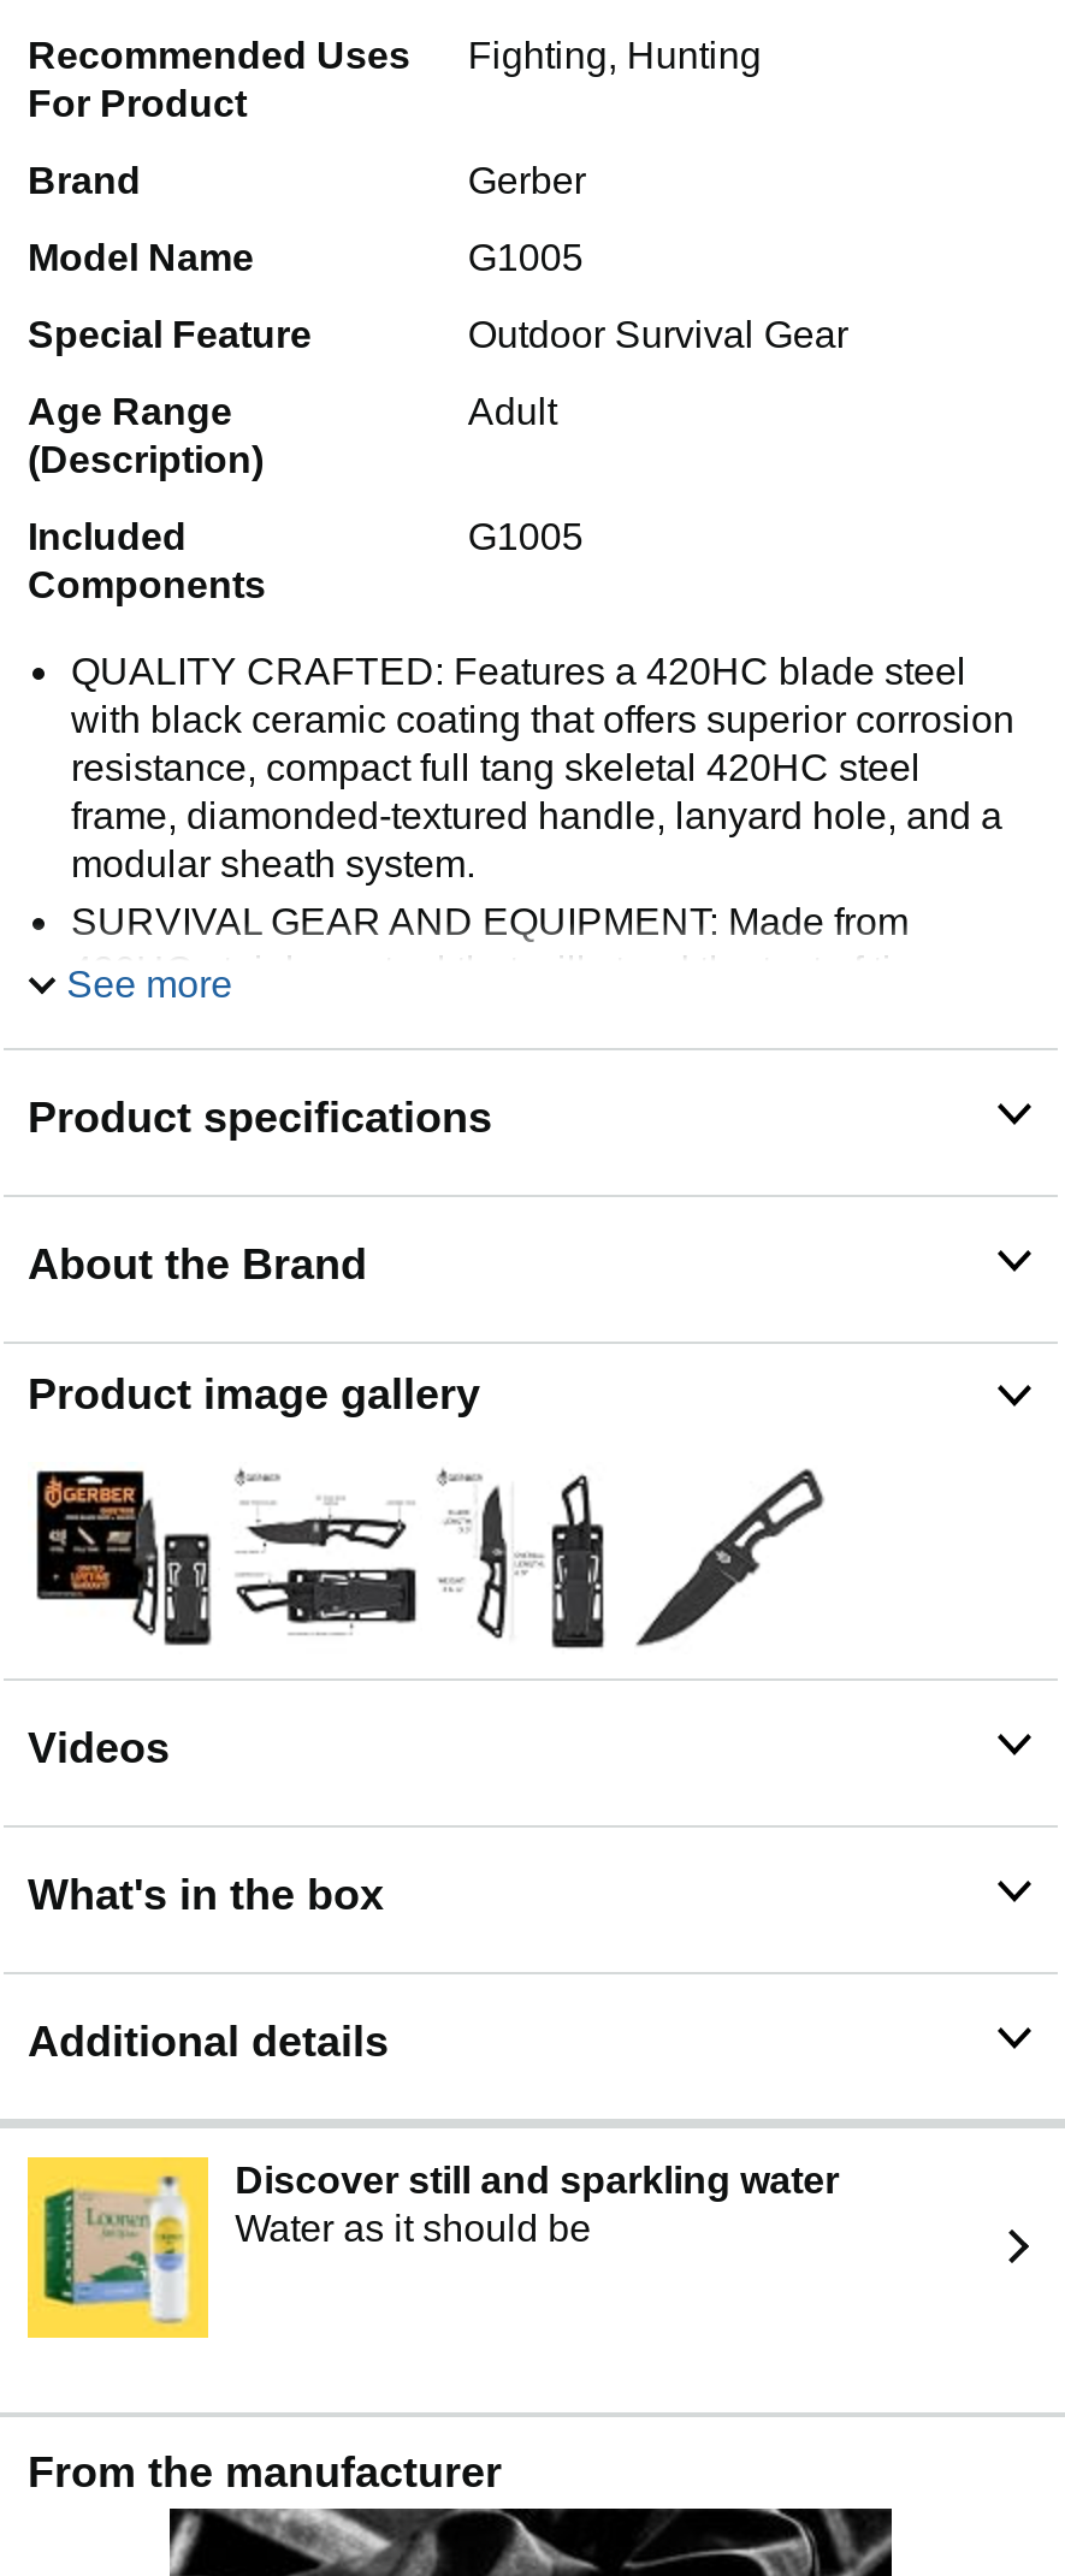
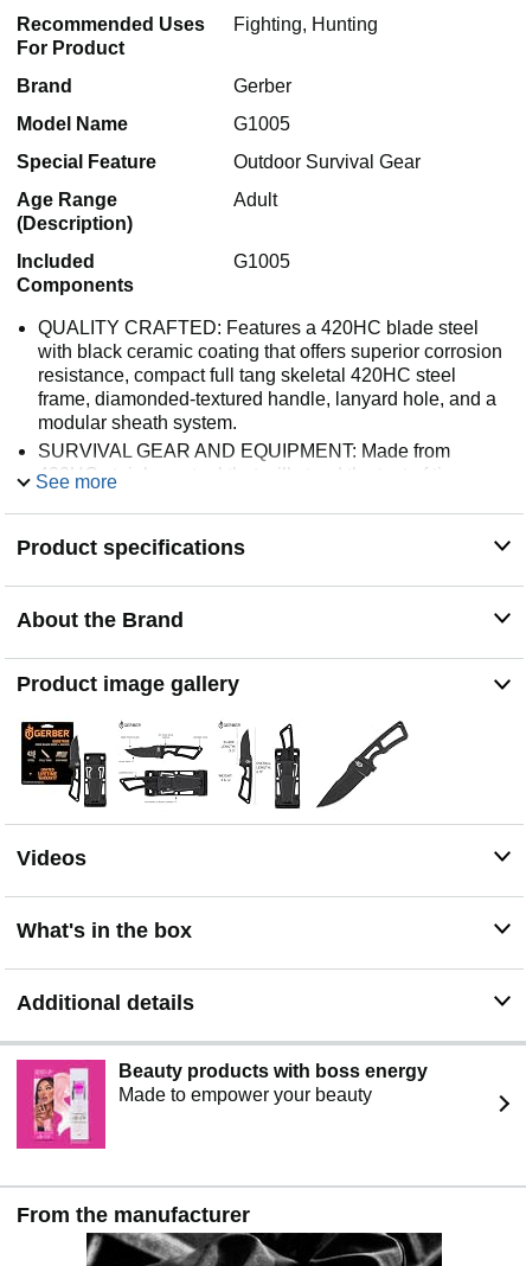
- [image]
- Discover still and sparkling water
- Water as it should be
+ [image]
+ Beauty products with boss energy
+ Made to empower your beauty
